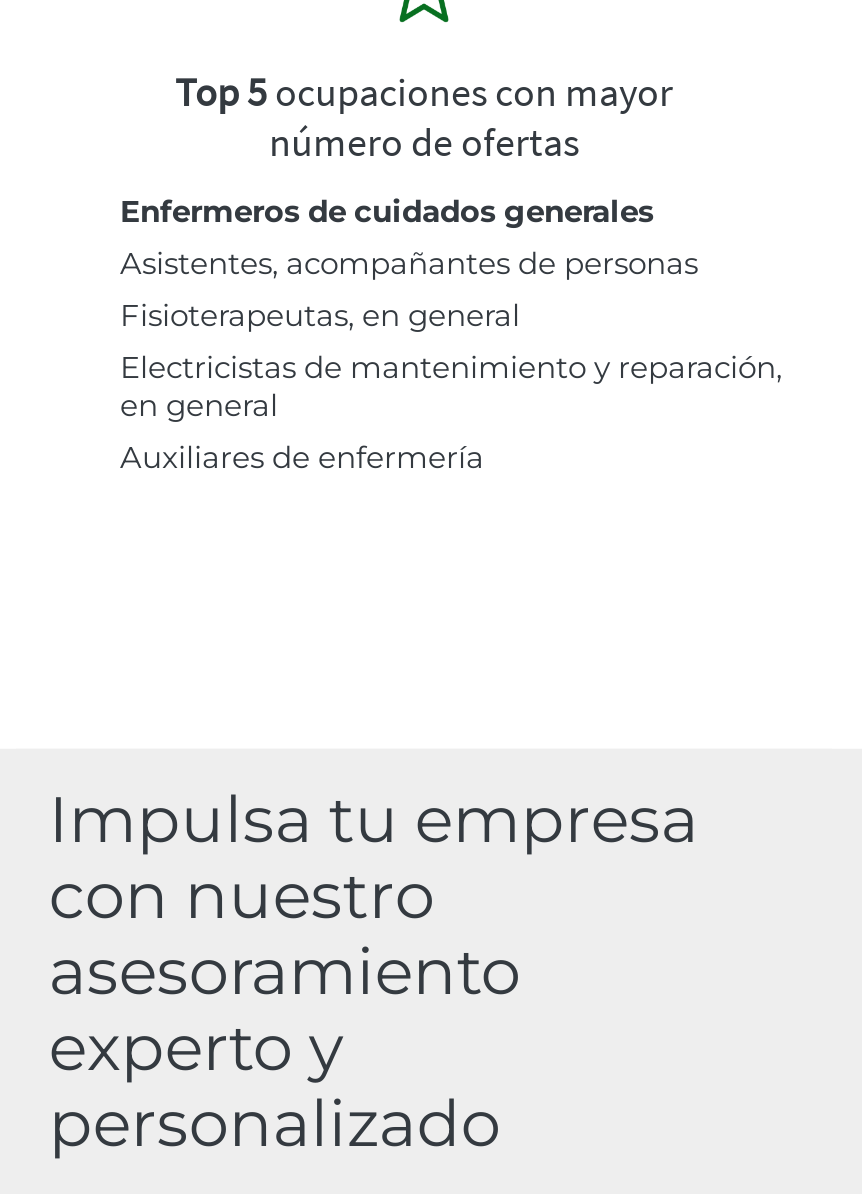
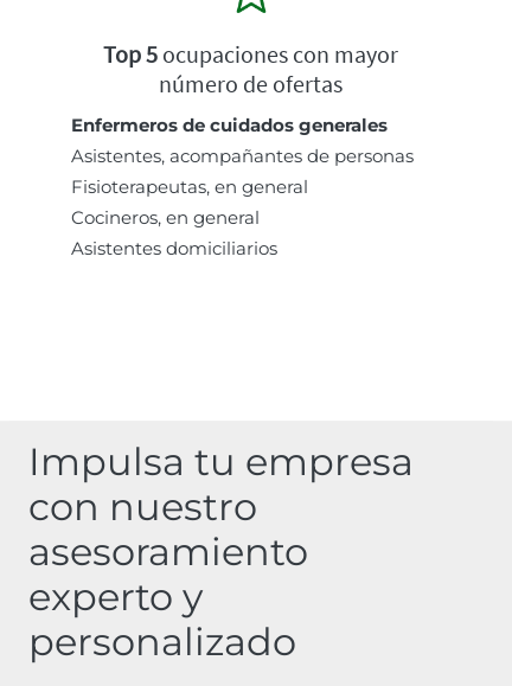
- Electricistas de mantenimiento y reparación,
- en general
- Auxiliares de enfermería
+ Cocineros, en general
+ Asistentes domiciliarios
